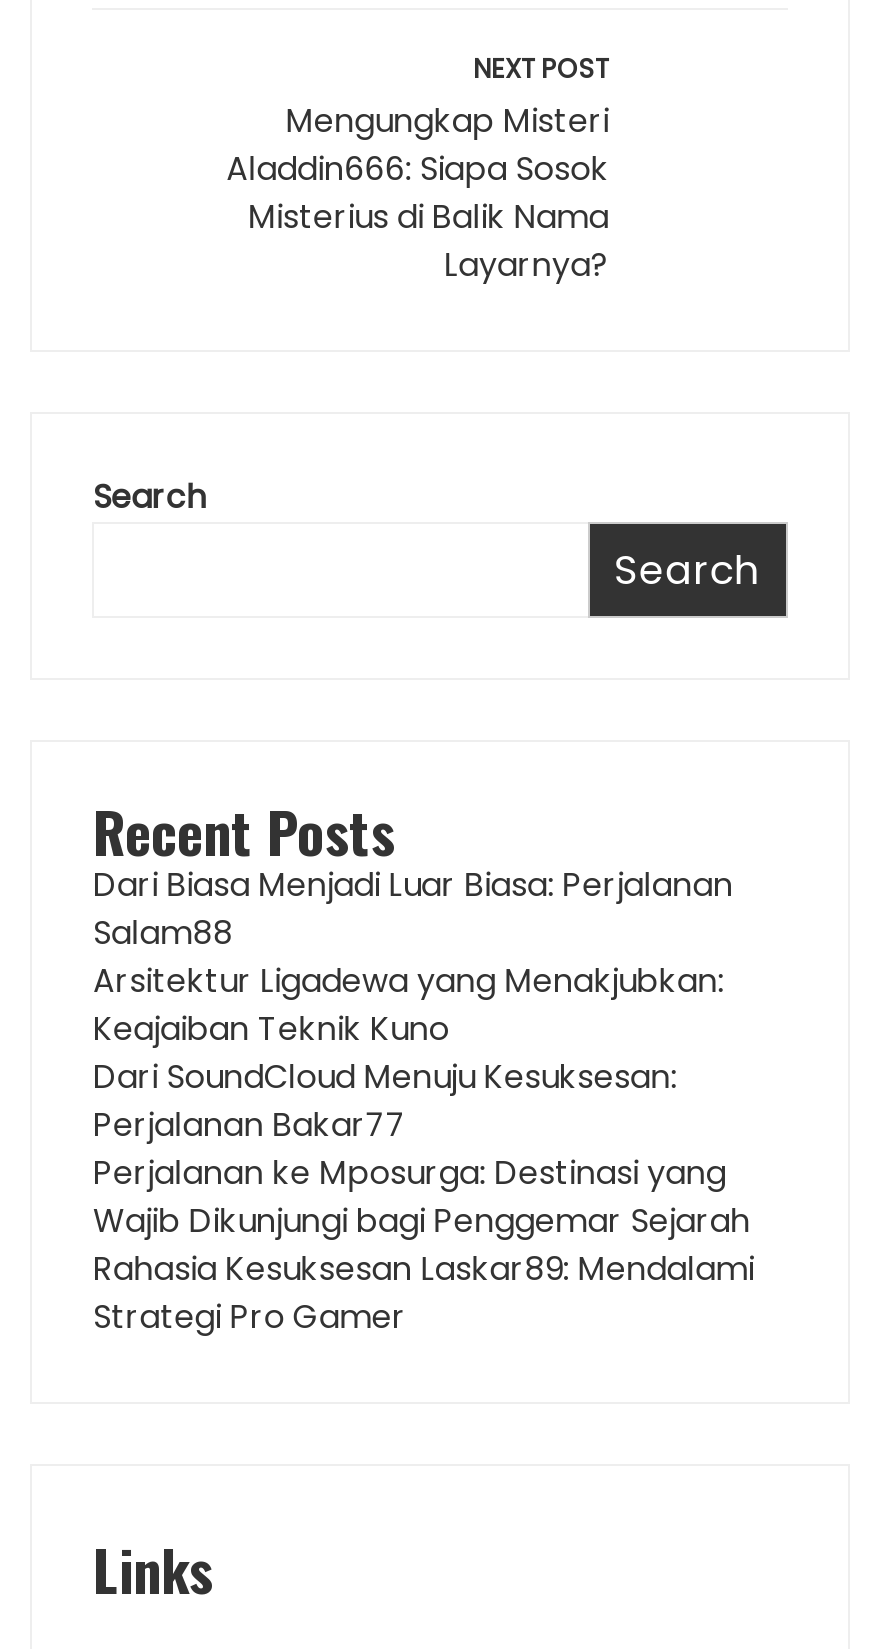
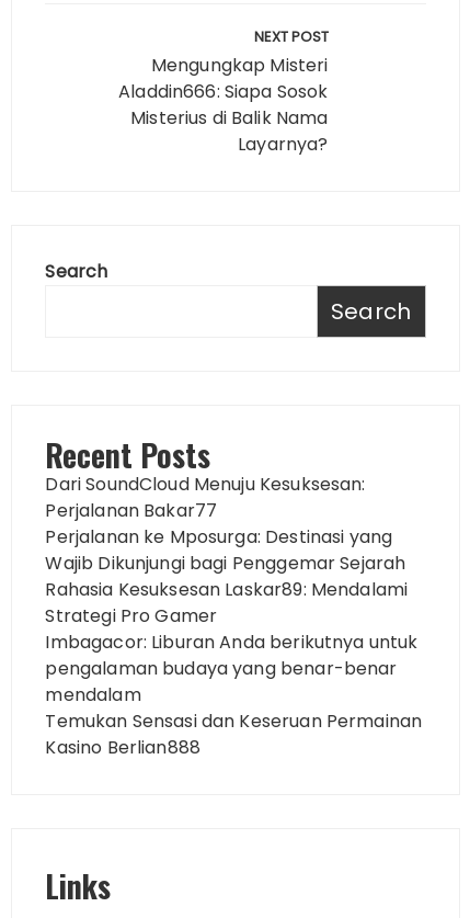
- Dari Biasa Menjadi Luar Biasa: Perjalanan
- Salam88
- Arsitektur Ligadewa yang Menakjubkan:
- Keajaiban Teknik Kuno

moved up: Dari SoundCloud Menuju Kesuksesan: | Perjalanan Bakar77 | Perjalanan ke Mposurga: Destinasi yang | Wajib Dikunjungi bagi Penggemar Sejarah | Rahasia Kesuksesan Laskar89: Mendalami | Strategi Pro Gamer

+ Imbagacor: Liburan Anda berikutnya untuk
+ pengalaman budaya yang benar-benar
+ mendalam
+ Temukan Sensasi dan Keseruan Permainan
+ Kasino Berlian888
